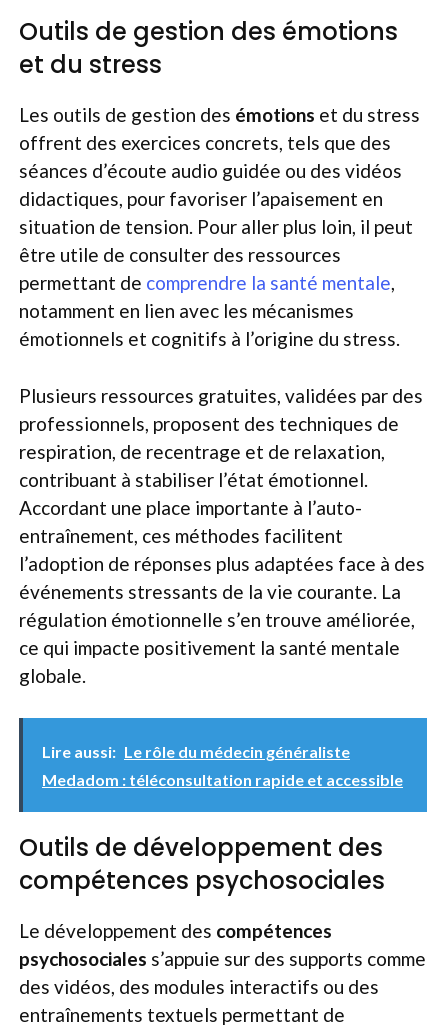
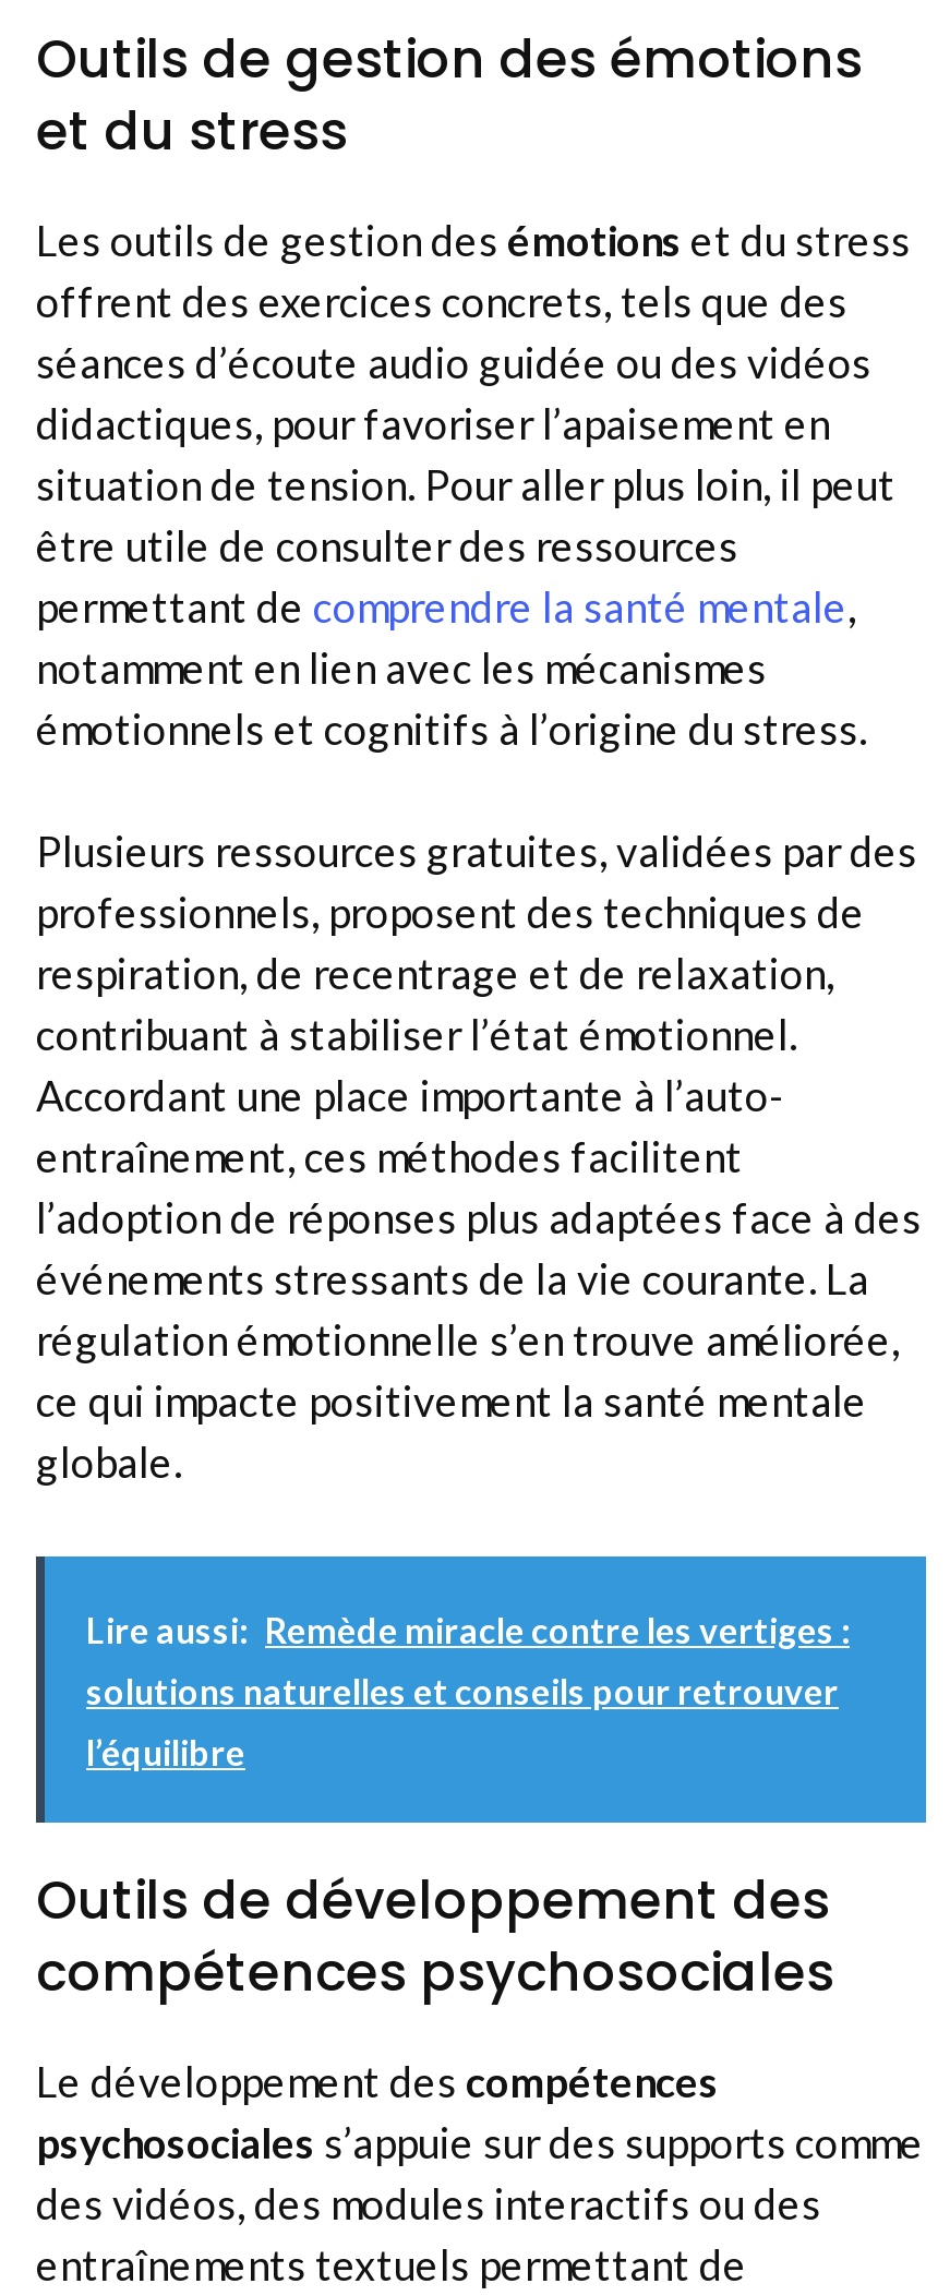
- Lire aussi: Le rôle du médecin généraliste
- Medadom : téléconsultation rapide et accessible
+ Lire aussi: Remède miracle contre les vertiges :
+ solutions naturelles et conseils pour retrouver
+ l’équilibre
